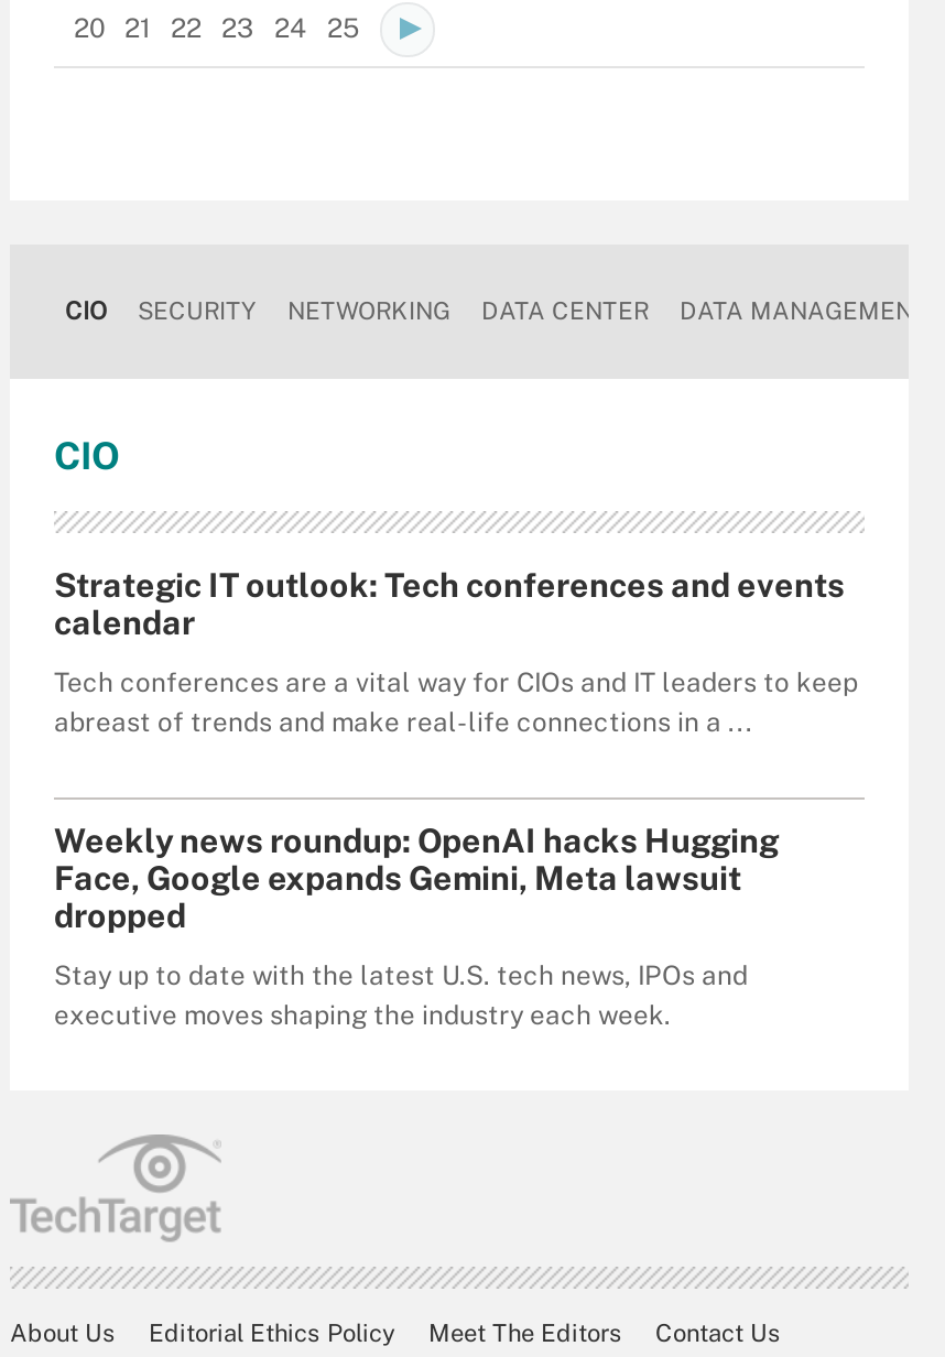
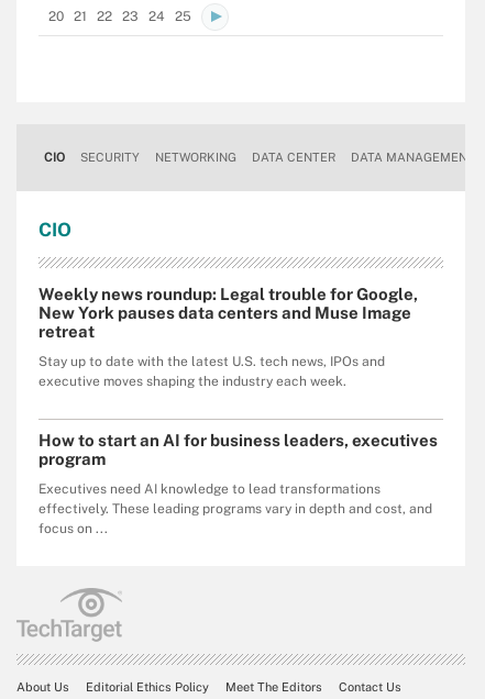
- Strategic IT outlook: Tech conferences and events
- calendar
- Tech conferences are a vital way for CIOs and IT leaders to keep
- abreast of trends and make real-life connections in a ...
- Weekly news roundup: OpenAI hacks Hugging
- Face, Google expands Gemini, Meta lawsuit
- dropped
+ Weekly news roundup: Legal trouble for Google,
+ New York pauses data centers and Muse Image
+ retreat

moved up: Stay up to date with the latest U.S. tech news, IPOs and | executive moves shaping the industry each week.

+ How to start an AI for business leaders, executives
+ program
+ Executives need AI knowledge to lead transformations
+ effectively. These leading programs vary in depth and cost, and
+ focus on ...
